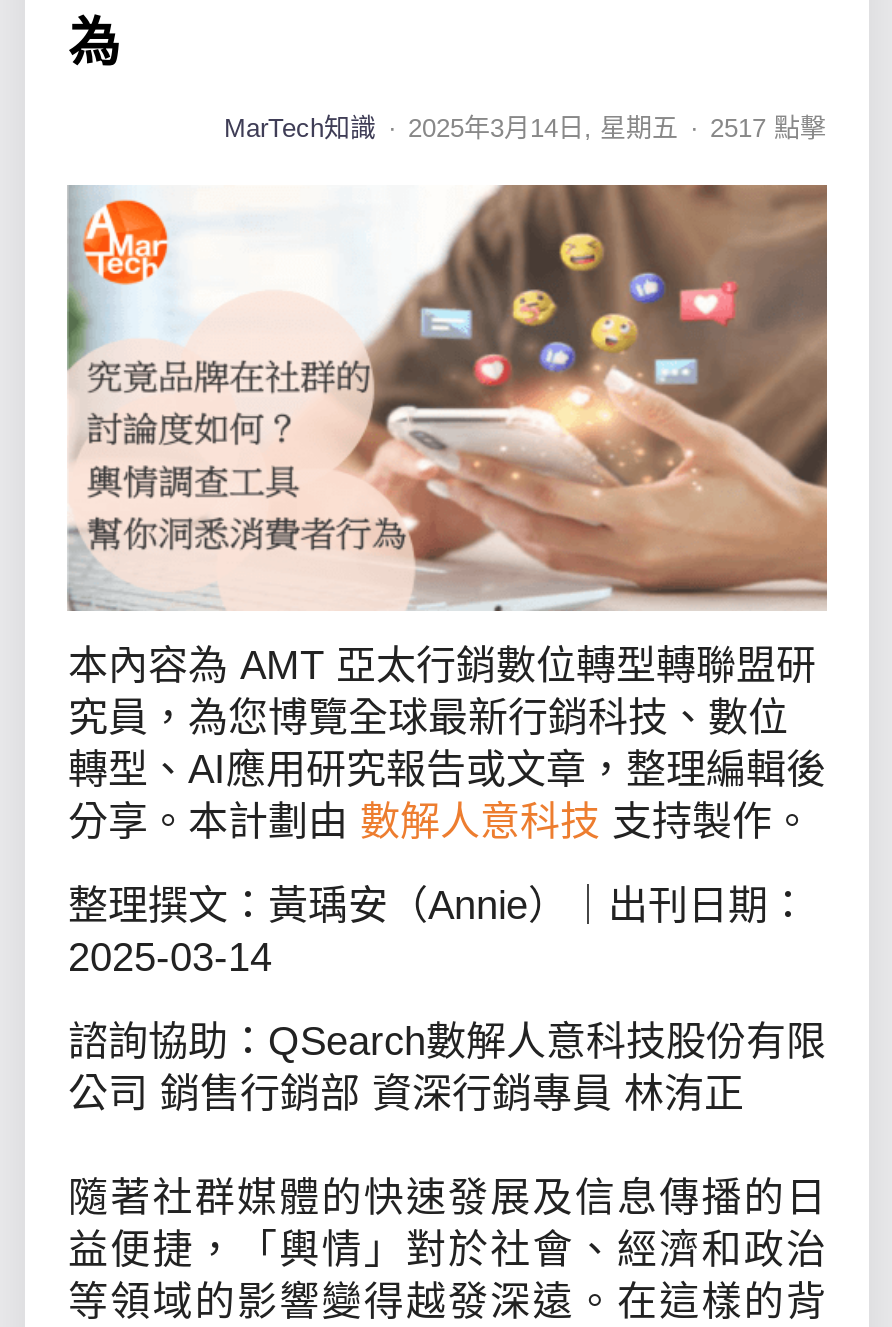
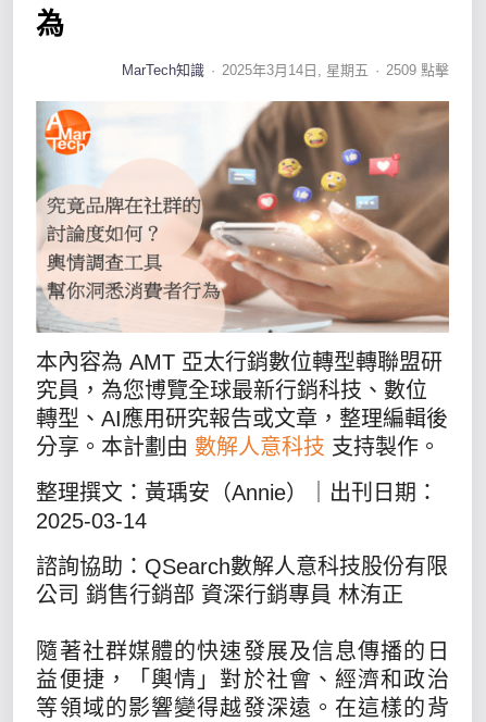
- MarTech知識 2025年3月14日, 星期五 2517 點擊
+ MarTech知識 2025年3月14日, 星期五 2509 點擊
